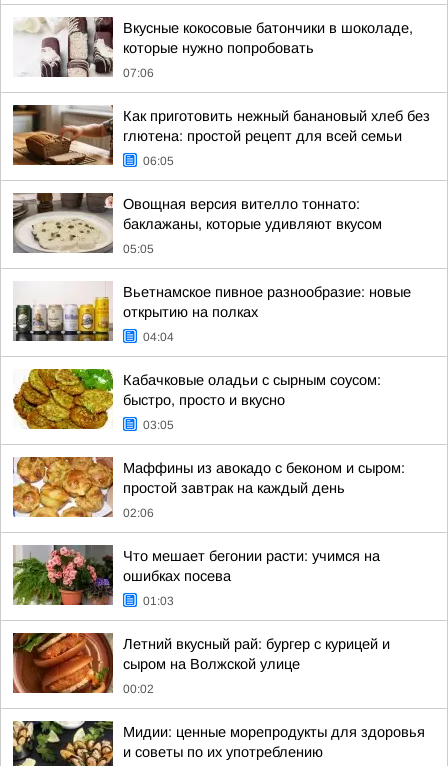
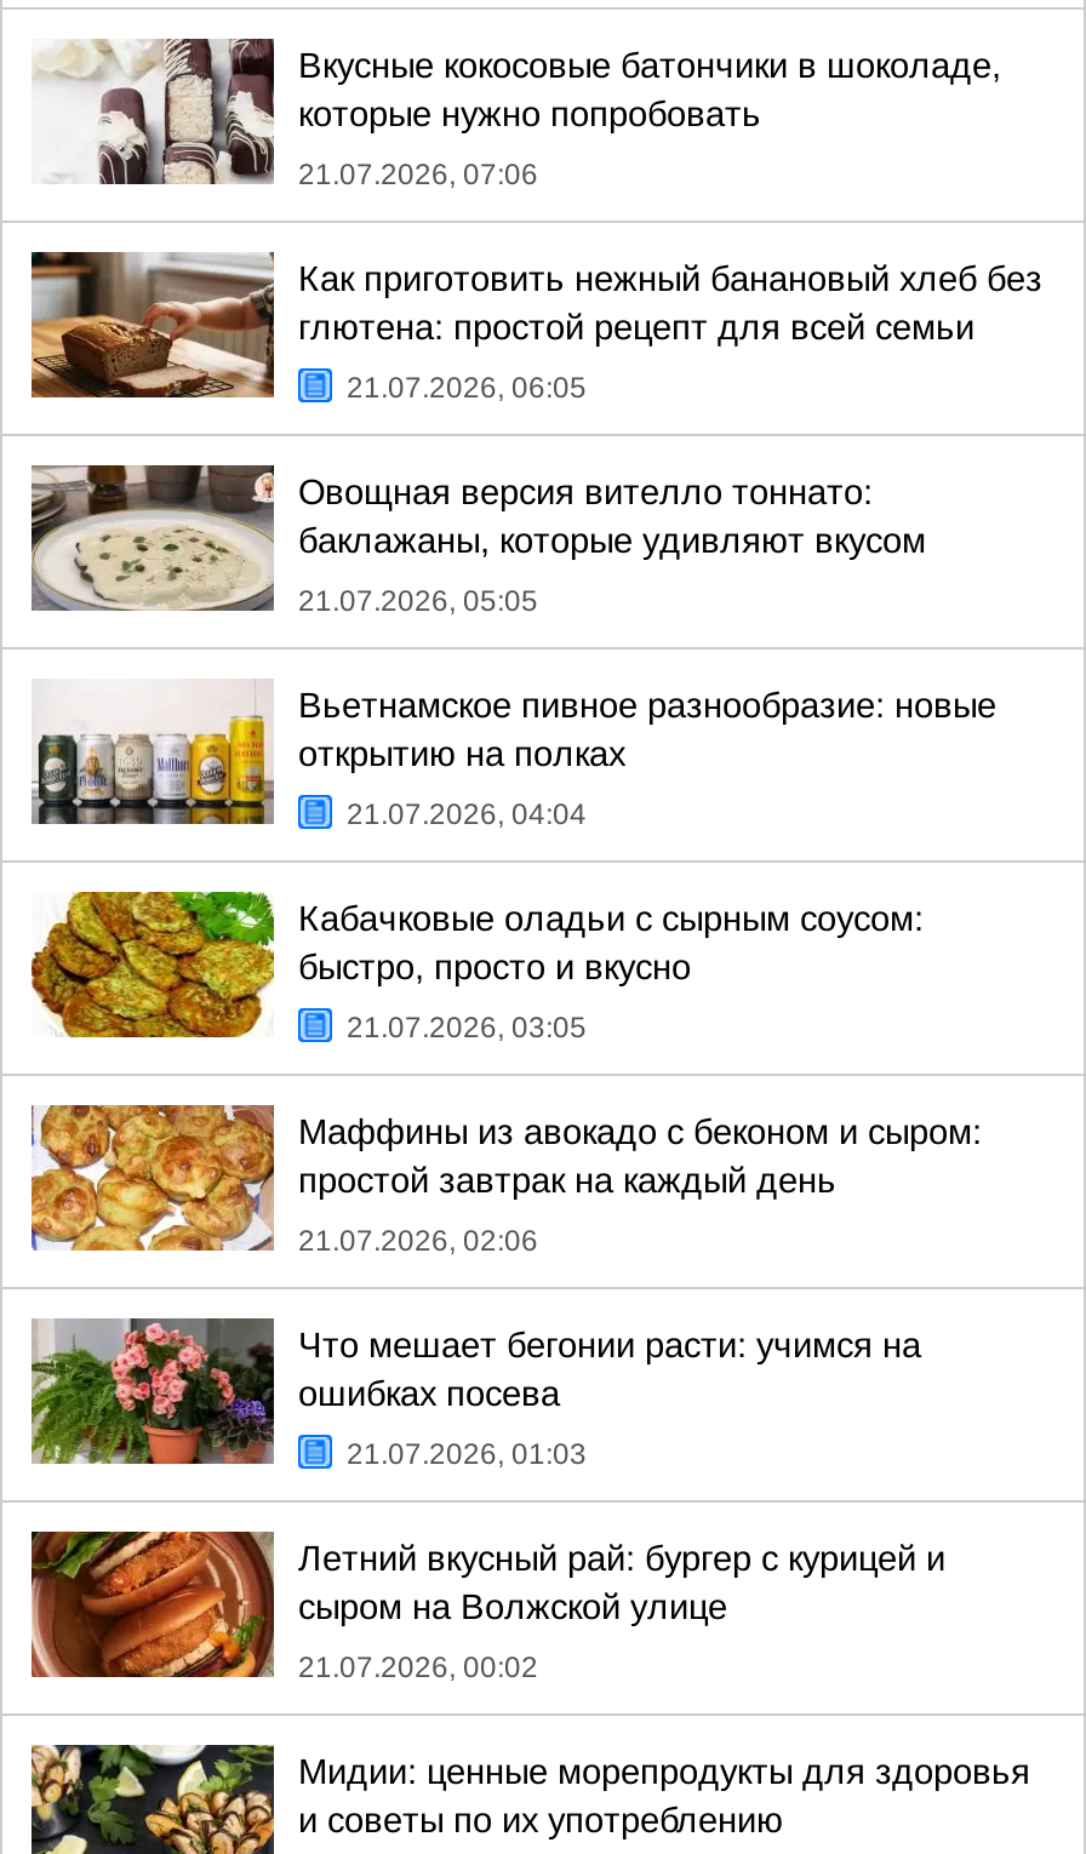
- 07:06
+ 21.07.2026, 07:06

- 06:05
+ 21.07.2026, 06:05

- 05:05
+ 21.07.2026, 05:05

- 04:04
+ 21.07.2026, 04:04

- 03:05
+ 21.07.2026, 03:05

- 02:06
+ 21.07.2026, 02:06

- 01:03
+ 21.07.2026, 01:03

- 00:02
+ 21.07.2026, 00:02
